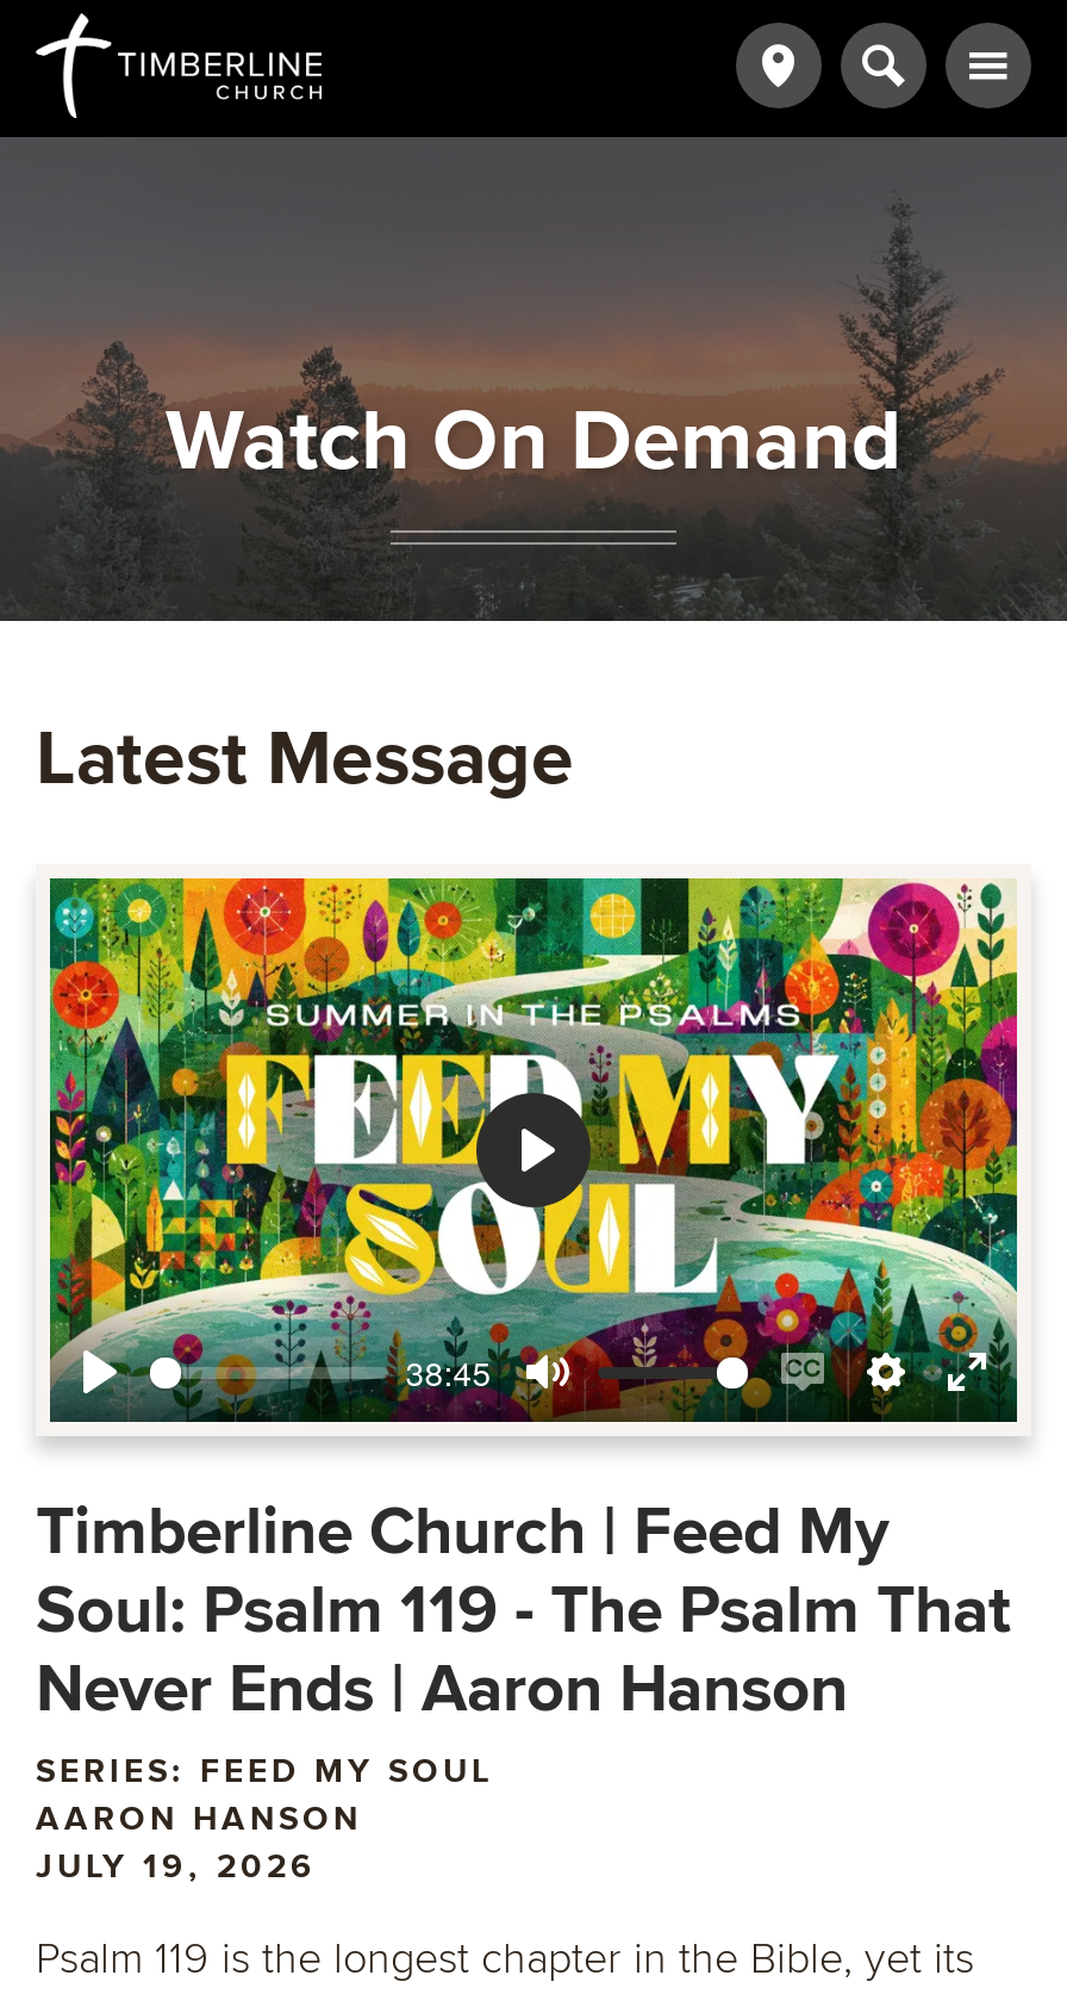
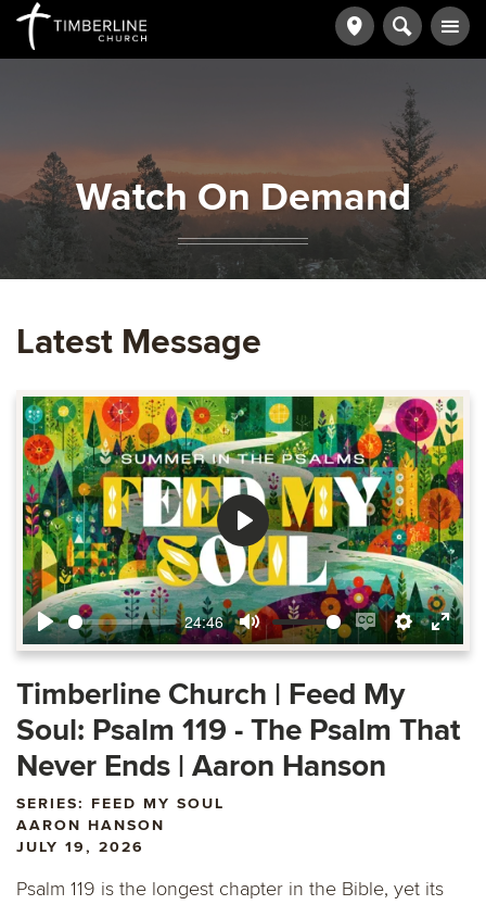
- 38:45
+ 24:46
